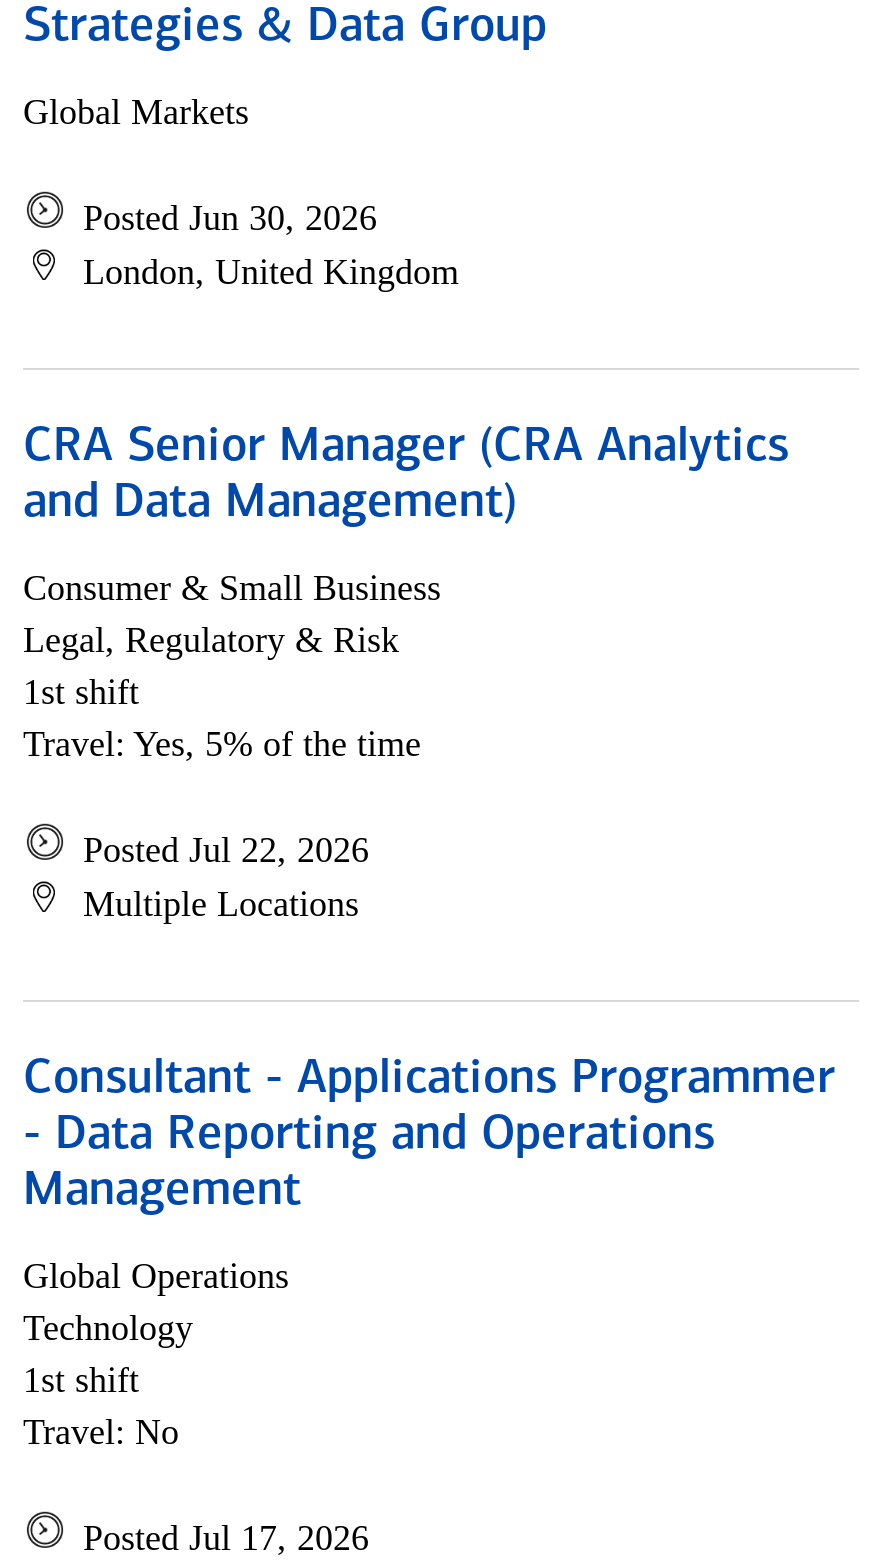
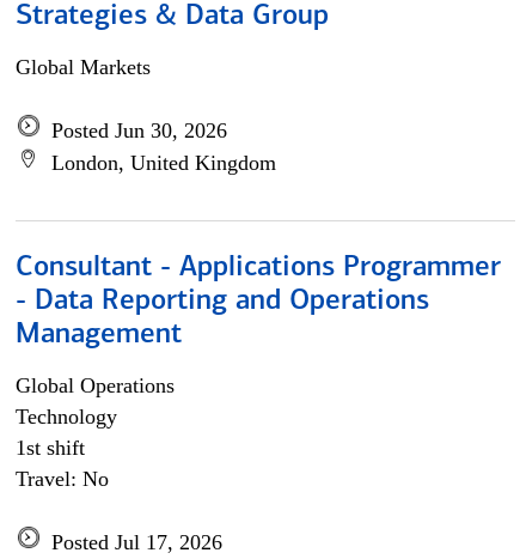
- CRA Senior Manager (CRA Analytics
- and Data Management)
- Consumer & Small Business
- Legal, Regulatory & Risk
- 1st shift
- Travel: Yes, 5% of the time
- Posted Jul 22, 2026
- Multiple Locations
